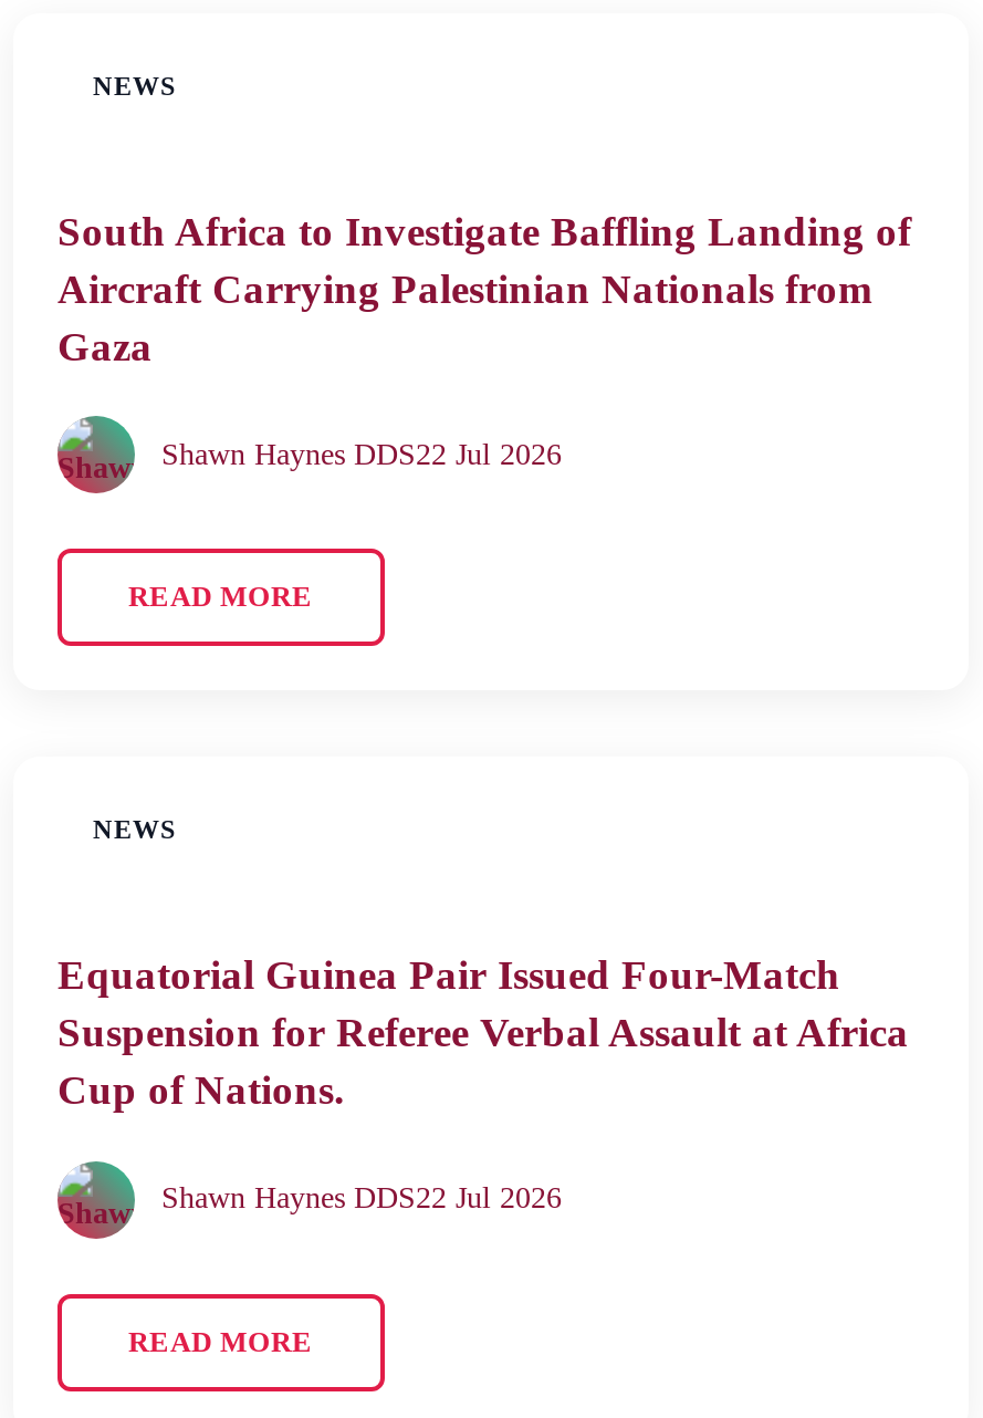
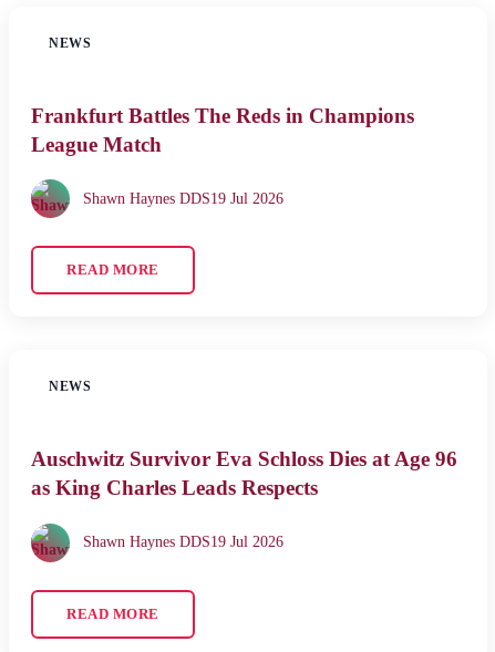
- South Africa to Investigate Baffling Landing of
- Aircraft Carrying Palestinian Nationals from
- Gaza
+ Frankfurt Battles The Reds in Champions
+ League Match

- Shawn Haynes DDS22 Jul 2026
+ Shawn Haynes DDS19 Jul 2026

- Equatorial Guinea Pair Issued Four-Match
- Suspension for Referee Verbal Assault at Africa
- Cup of Nations.
+ Auschwitz Survivor Eva Schloss Dies at Age 96
+ as King Charles Leads Respects

- Shawn Haynes DDS22 Jul 2026
+ Shawn Haynes DDS19 Jul 2026
